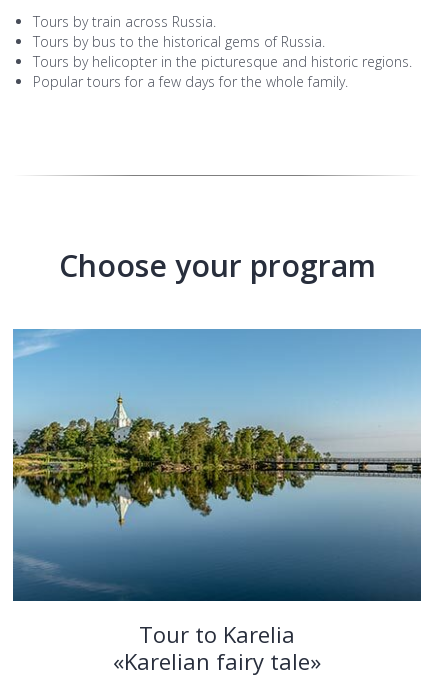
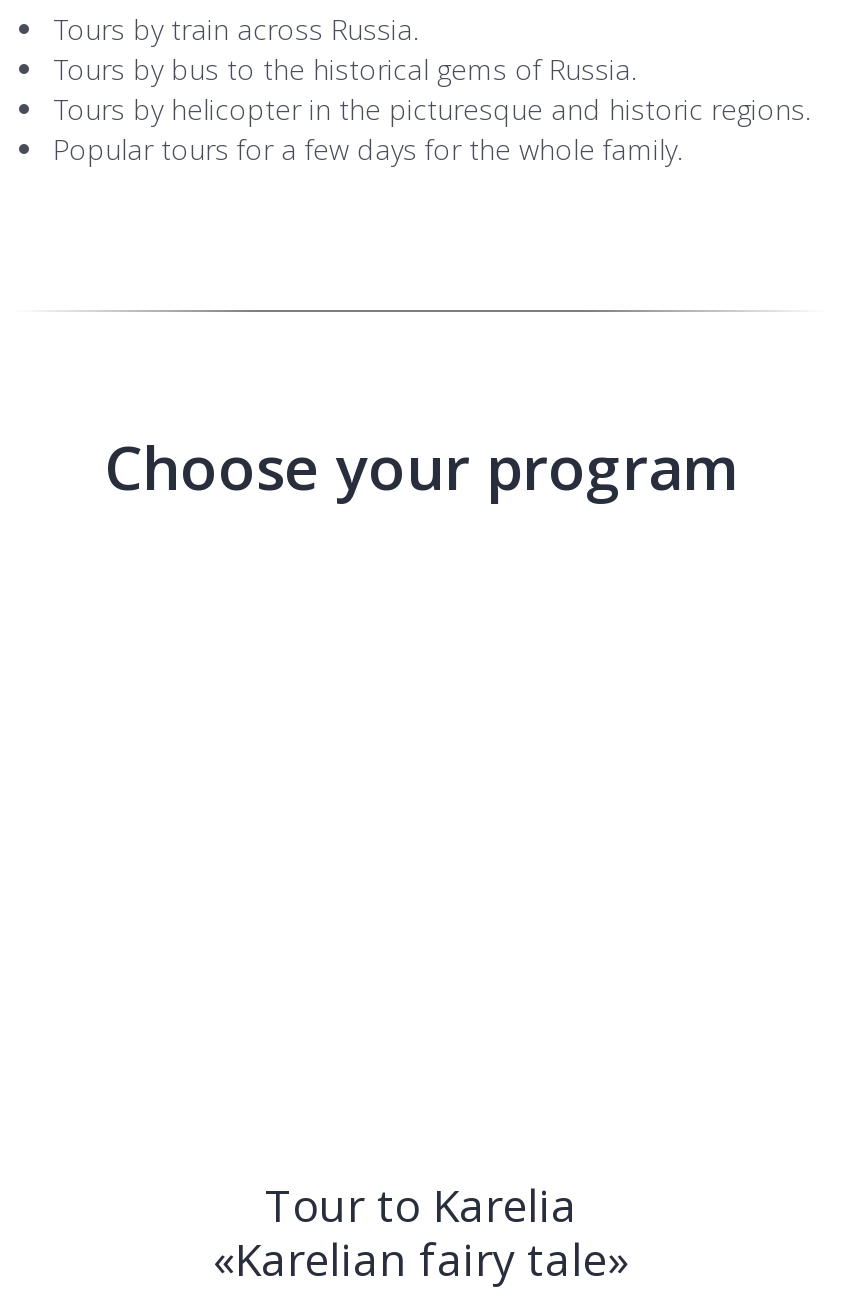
- [image]
